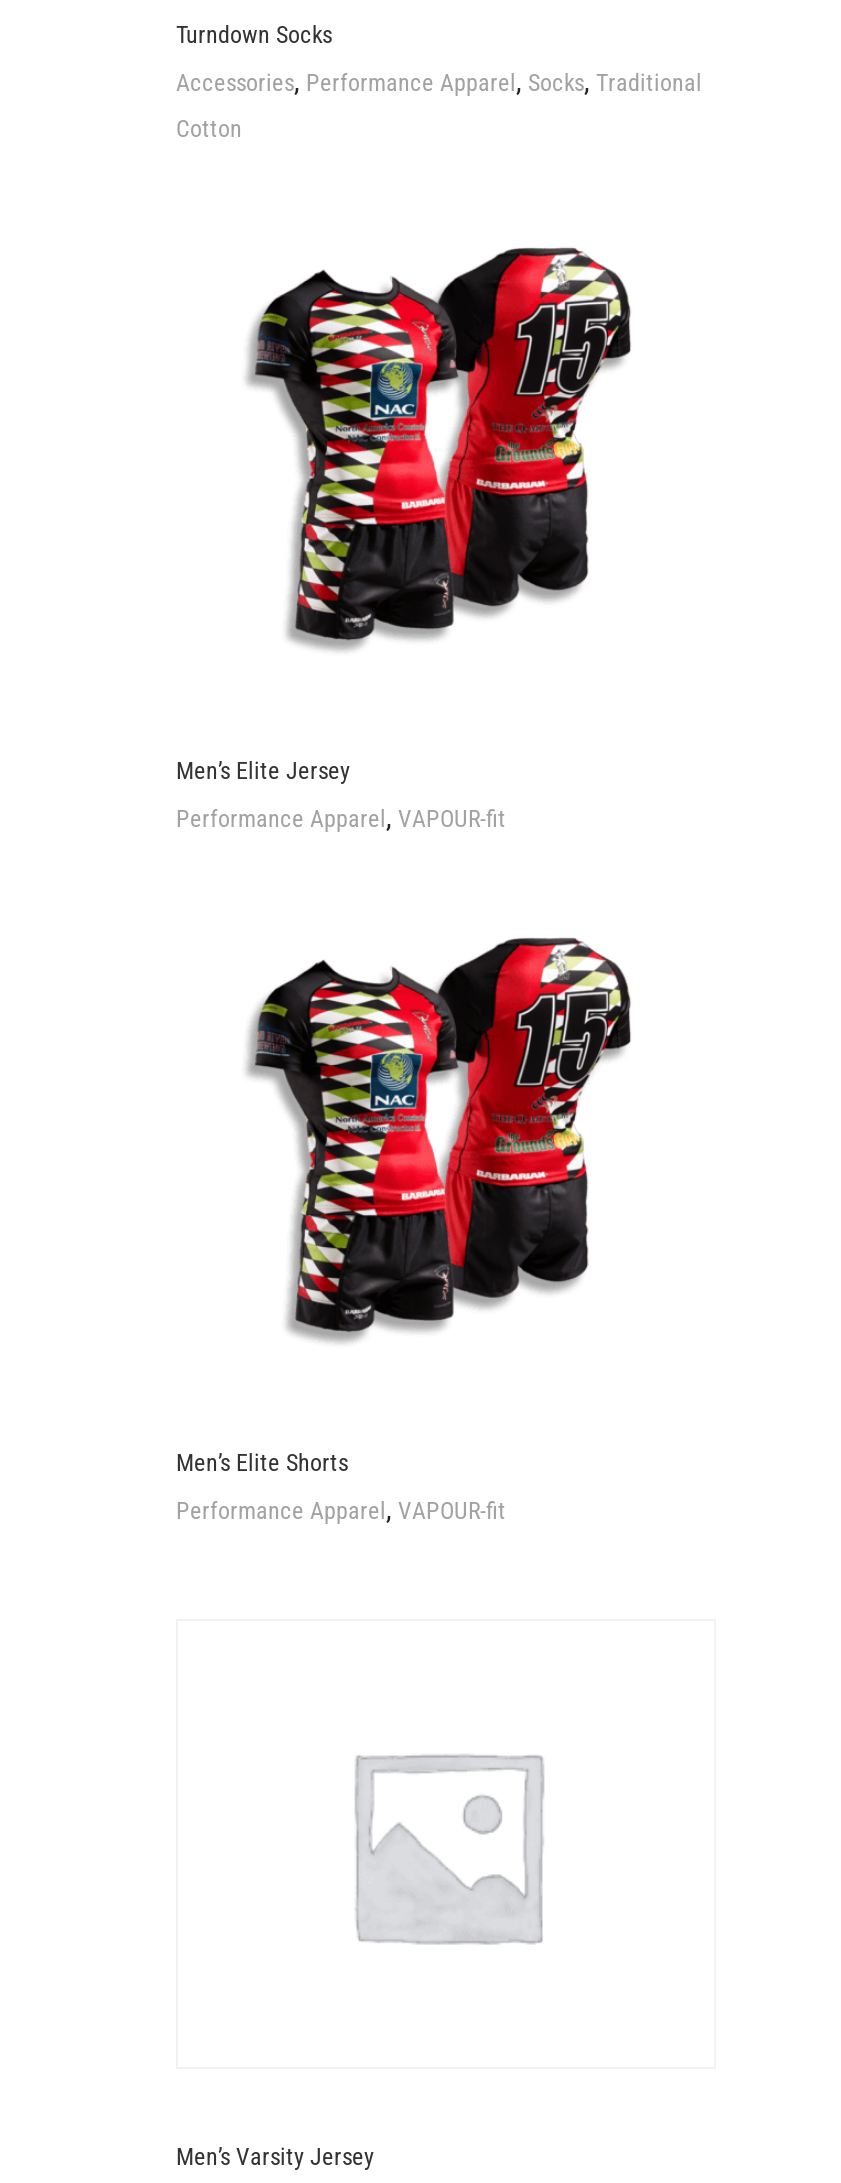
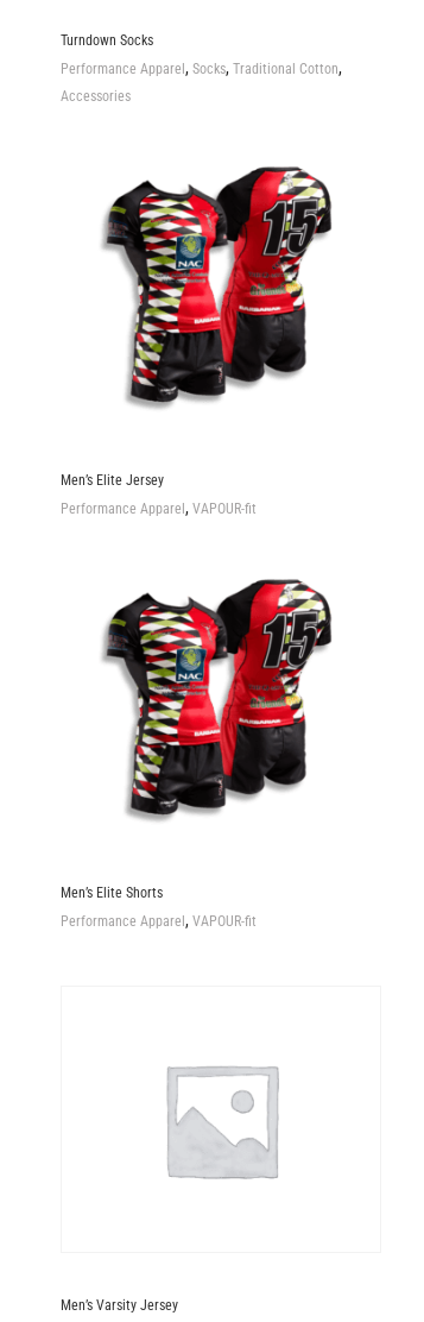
- Accessories, Performance Apparel, Socks, Traditional
+ Performance Apparel, Socks, Traditional Cotton,

- Cotton
+ Accessories
